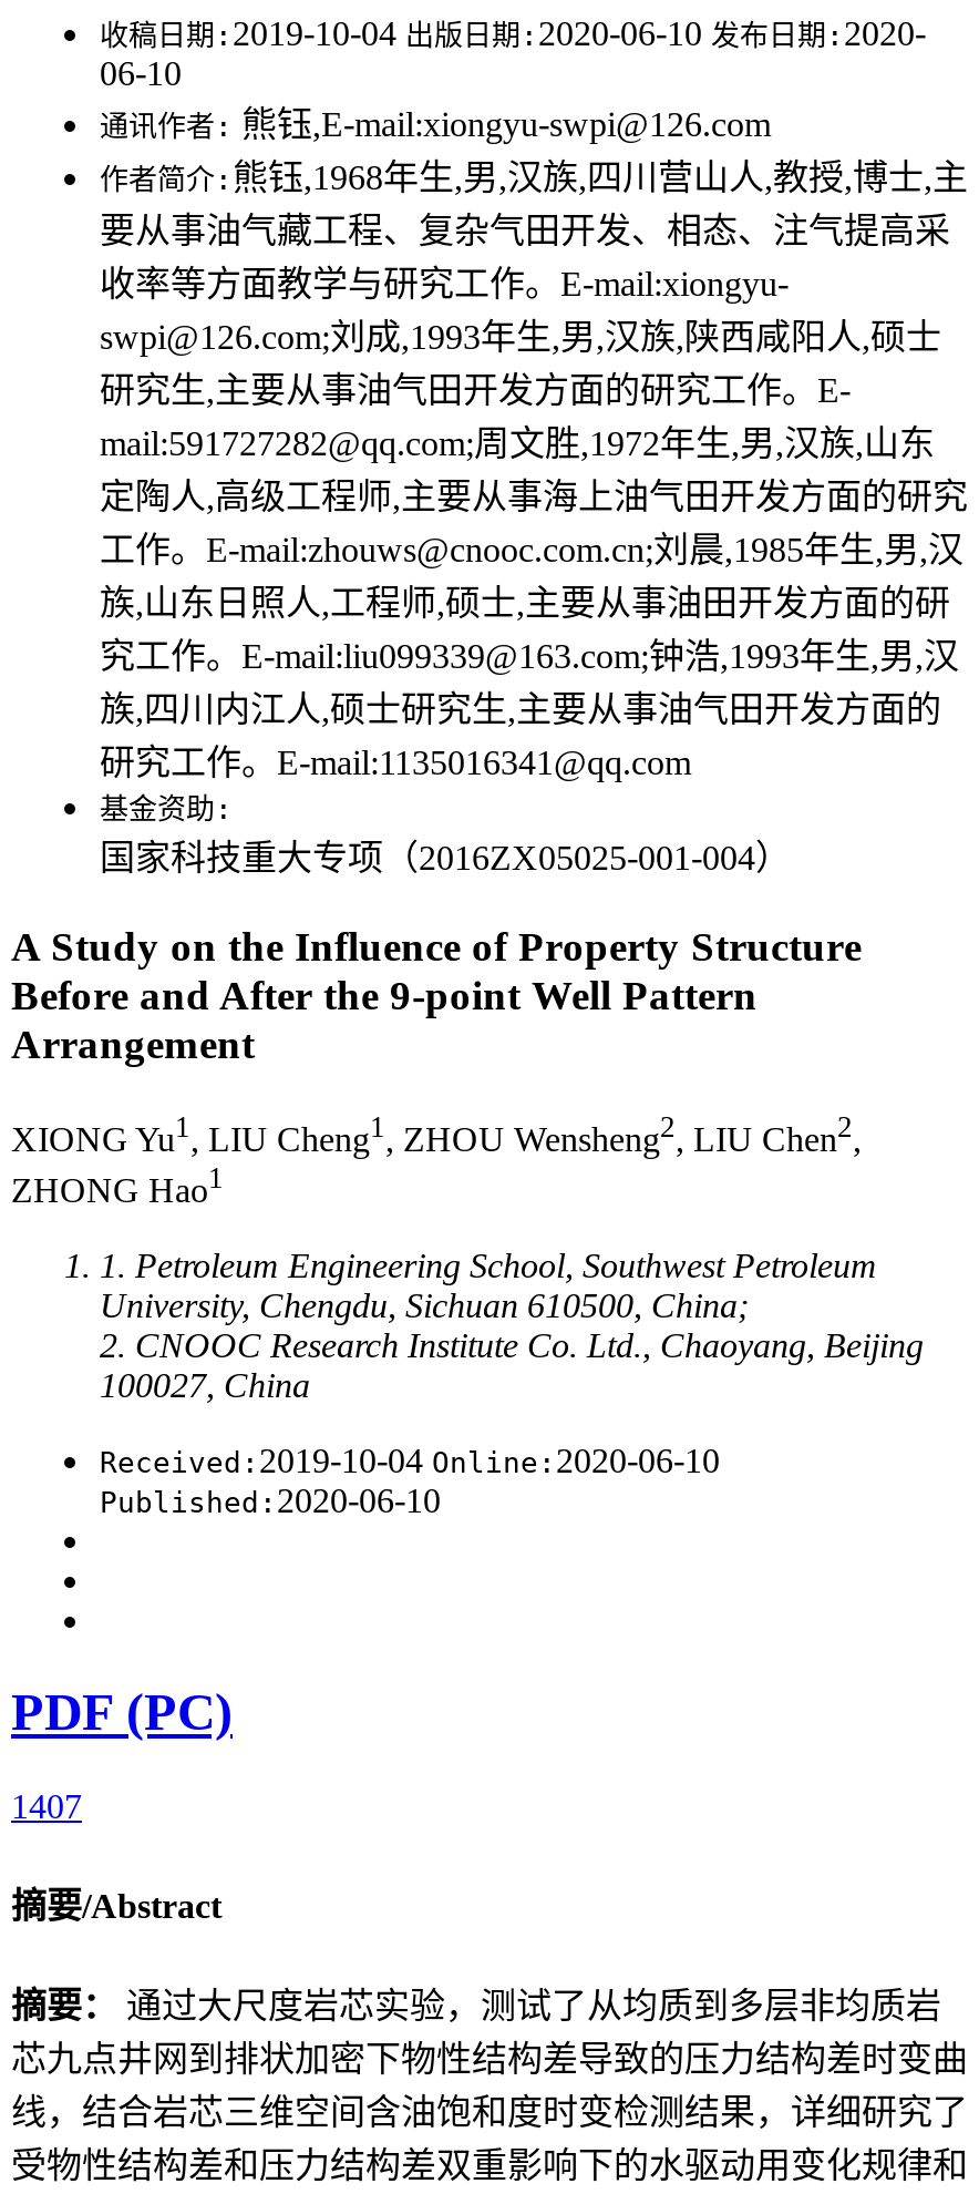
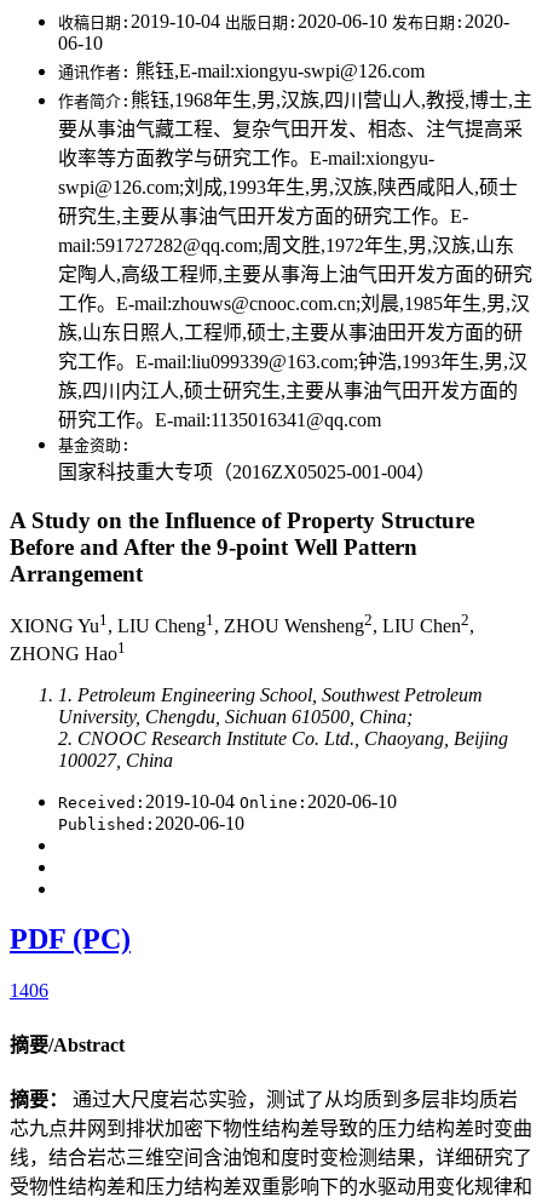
- 1407
+ 1406
